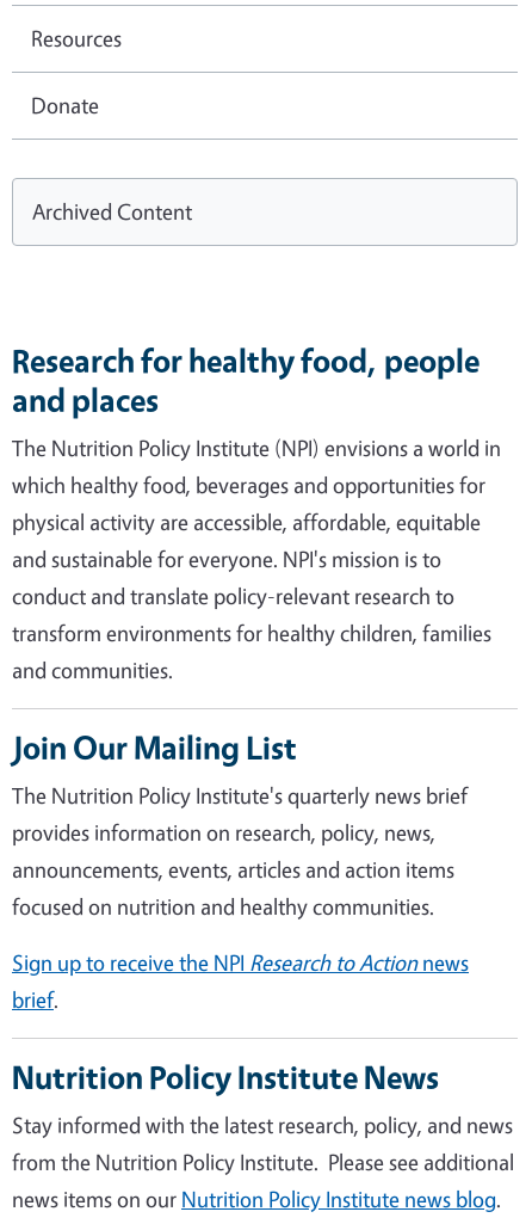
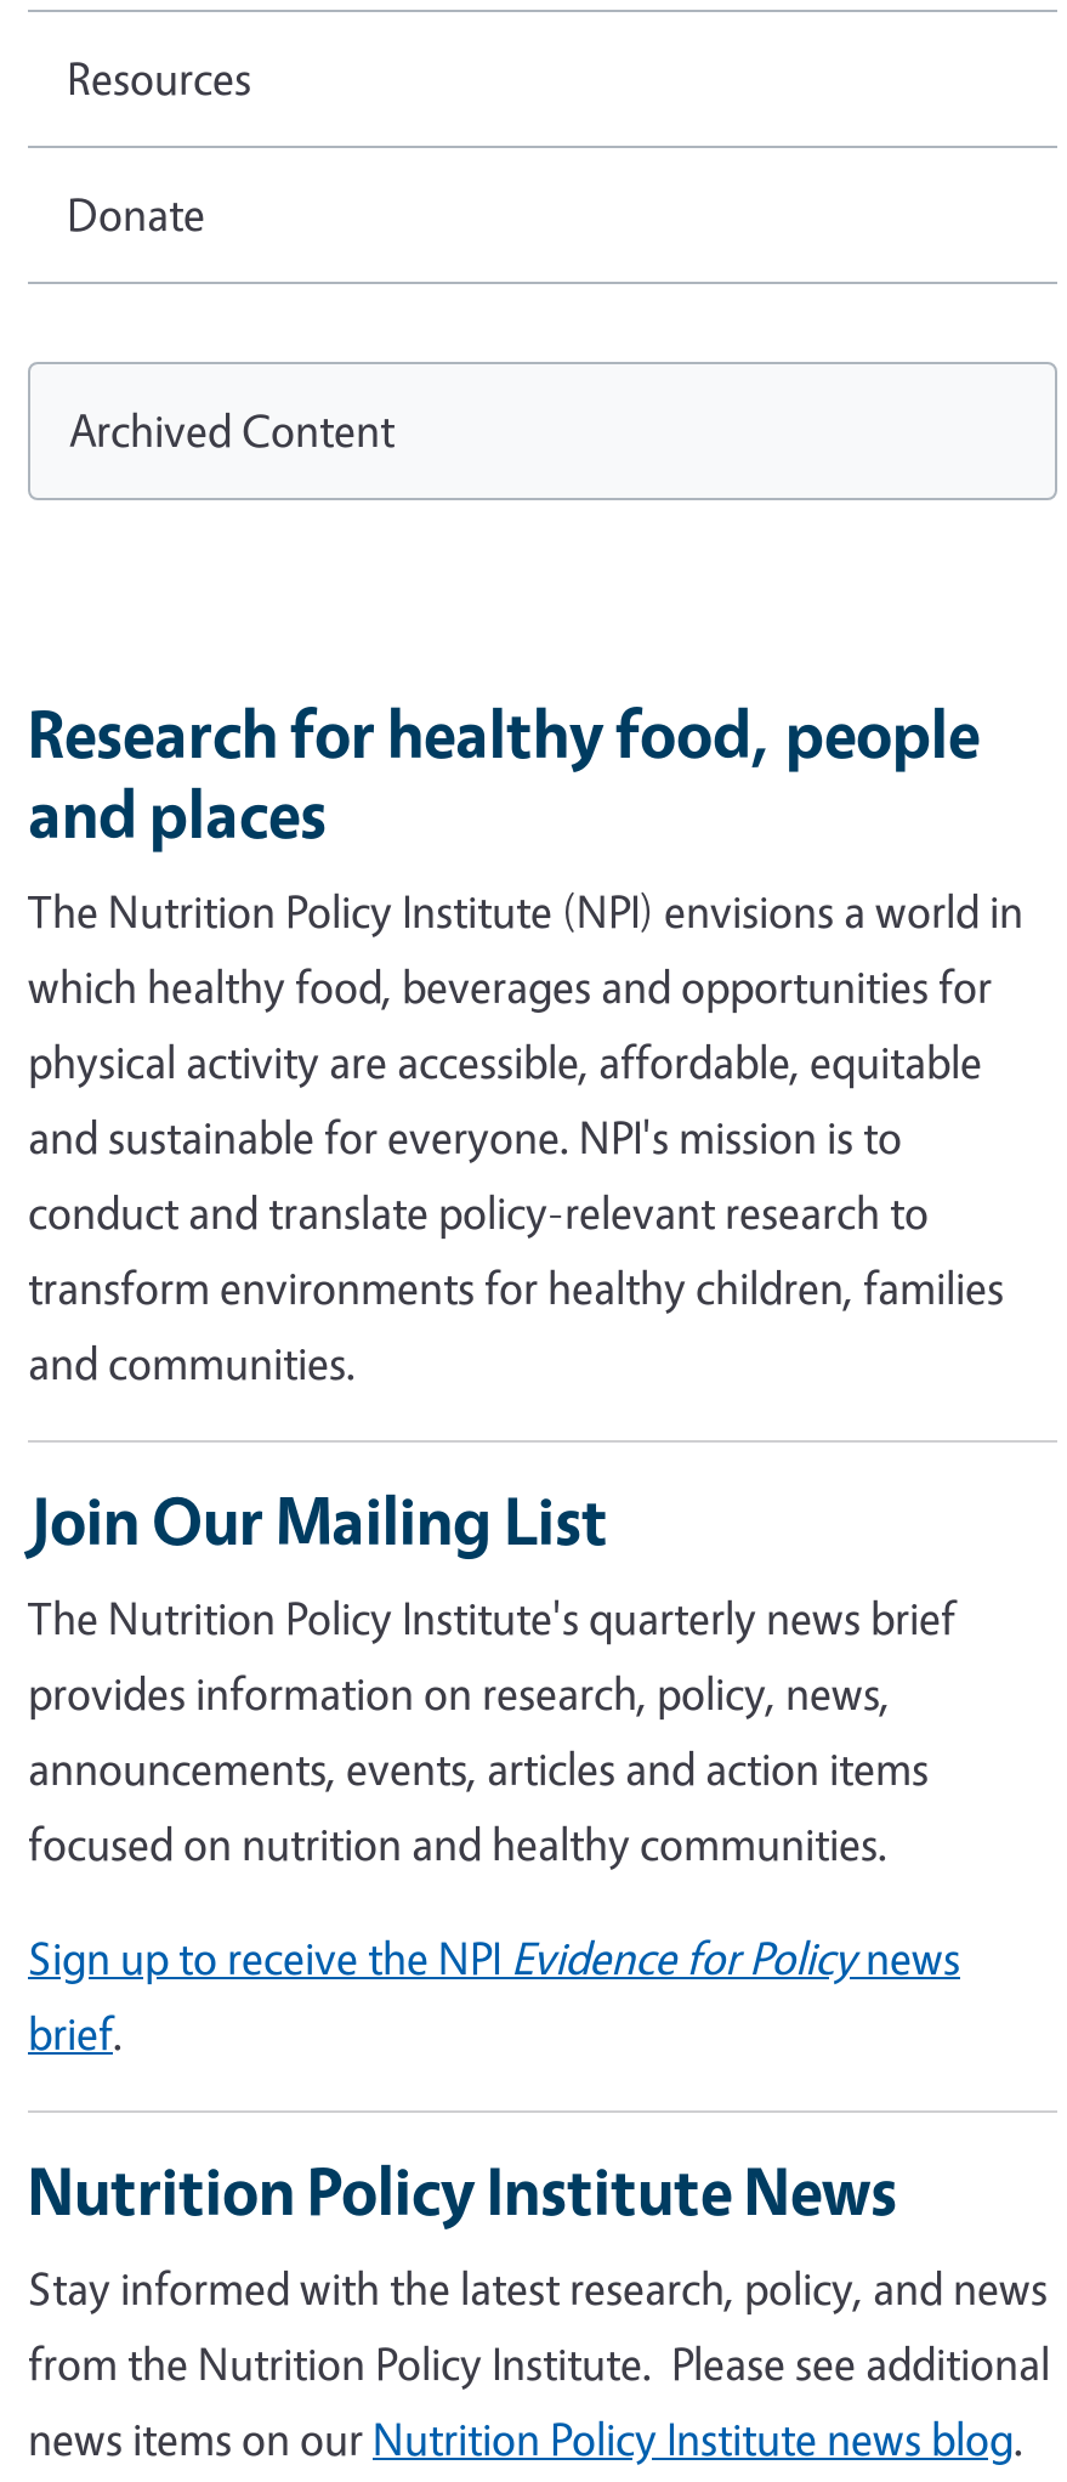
- Sign up to receive the NPI Research to Actionnews
+ Sign up to receive the NPI Evidence for Policynews
